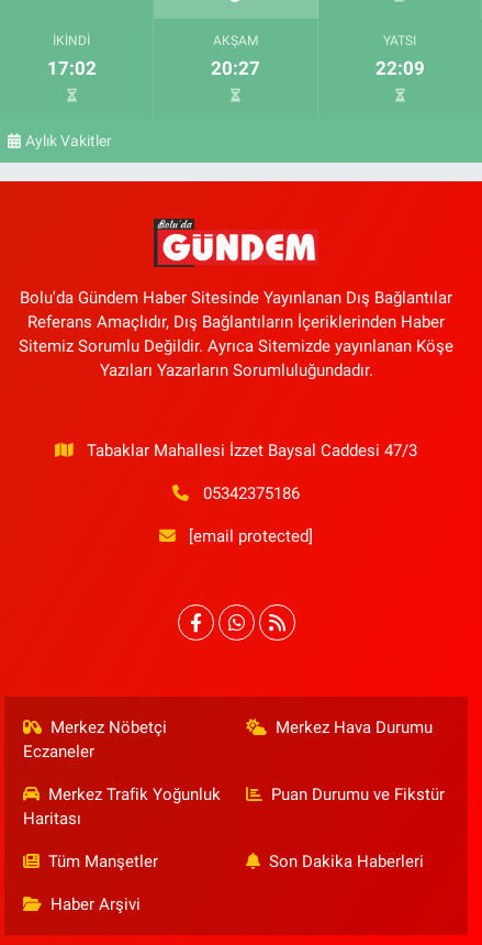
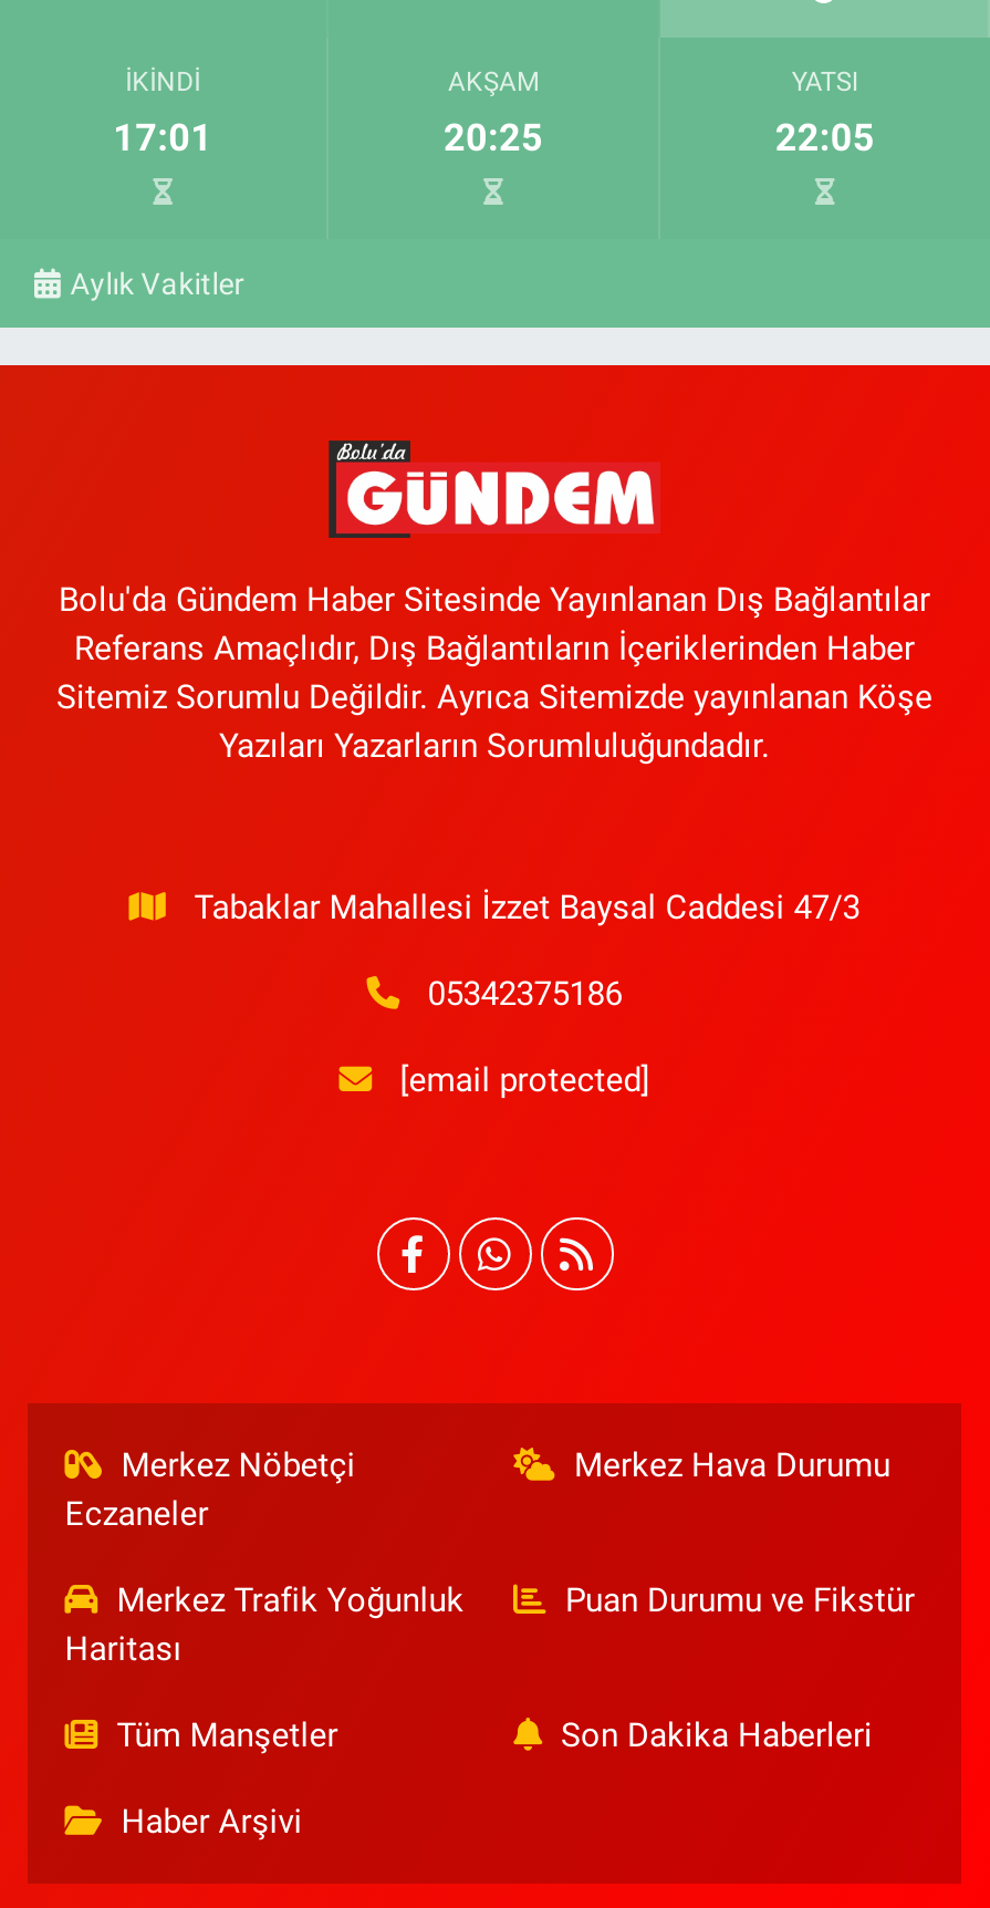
- 17:02
+ 17:01

- 20:27
+ 20:25

- 22:09
+ 22:05
